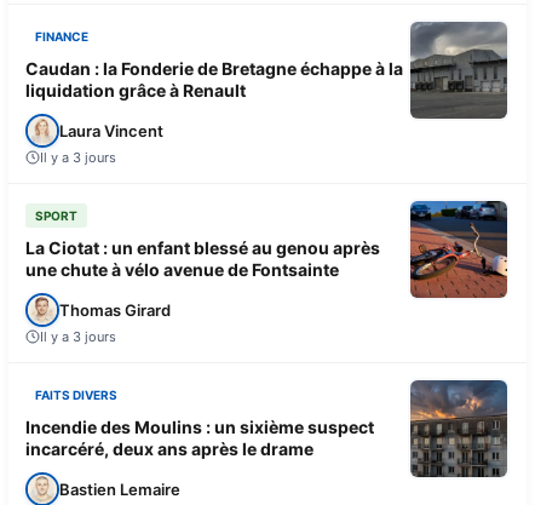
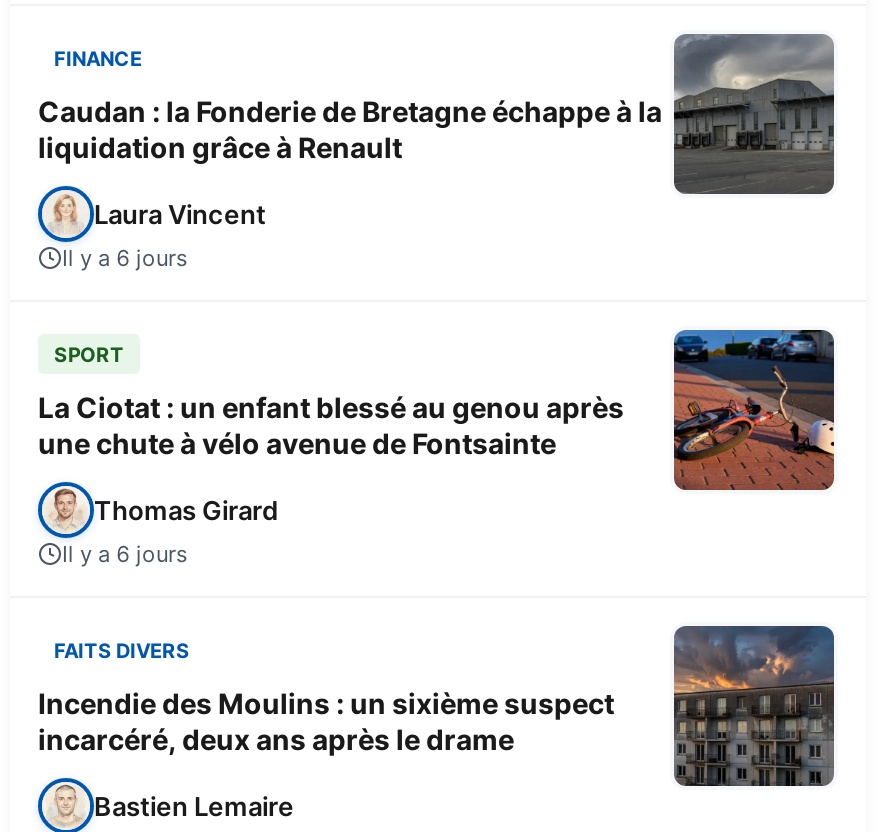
- Il y a 3 jours
+ Il y a 6 jours

- Il y a 3 jours
+ Il y a 6 jours
